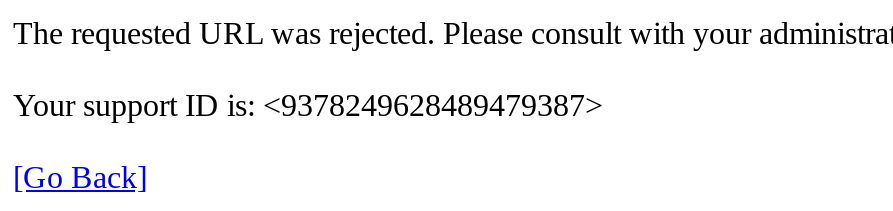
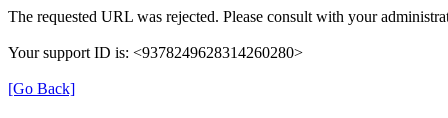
- Your support ID is: <9378249628489479387>
+ Your support ID is: <9378249628314260280>
